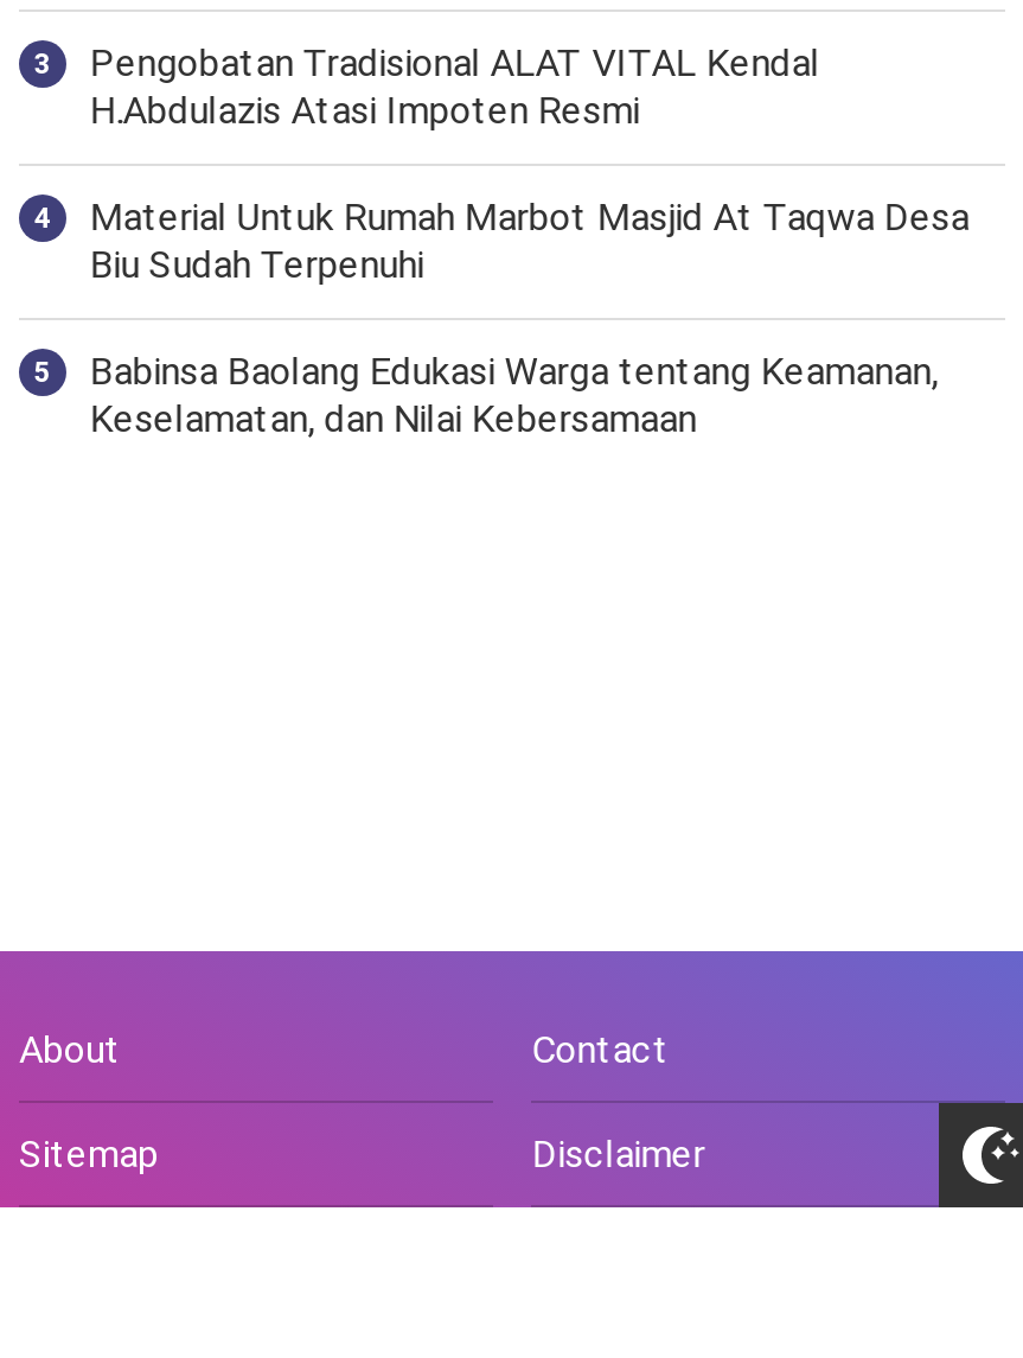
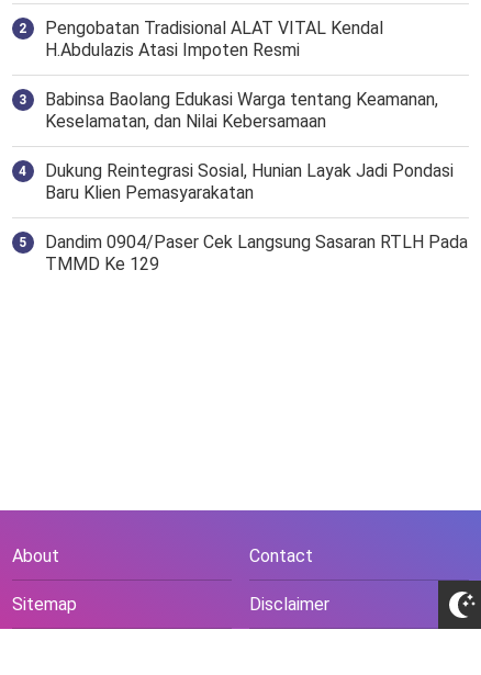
- Material Untuk Rumah Marbot Masjid At Taqwa Desa
- Biu Sudah Terpenuhi

moved up: Babinsa Baolang Edukasi Warga tentang Keamanan, | Keselamatan, dan Nilai Kebersamaan

+ Dukung Reintegrasi Sosial, Hunian Layak Jadi Pondasi
+ Baru Klien Pemasyarakatan
+ Dandim 0904/Paser Cek Langsung Sasaran RTLH Pada
+ TMMD Ke 129
